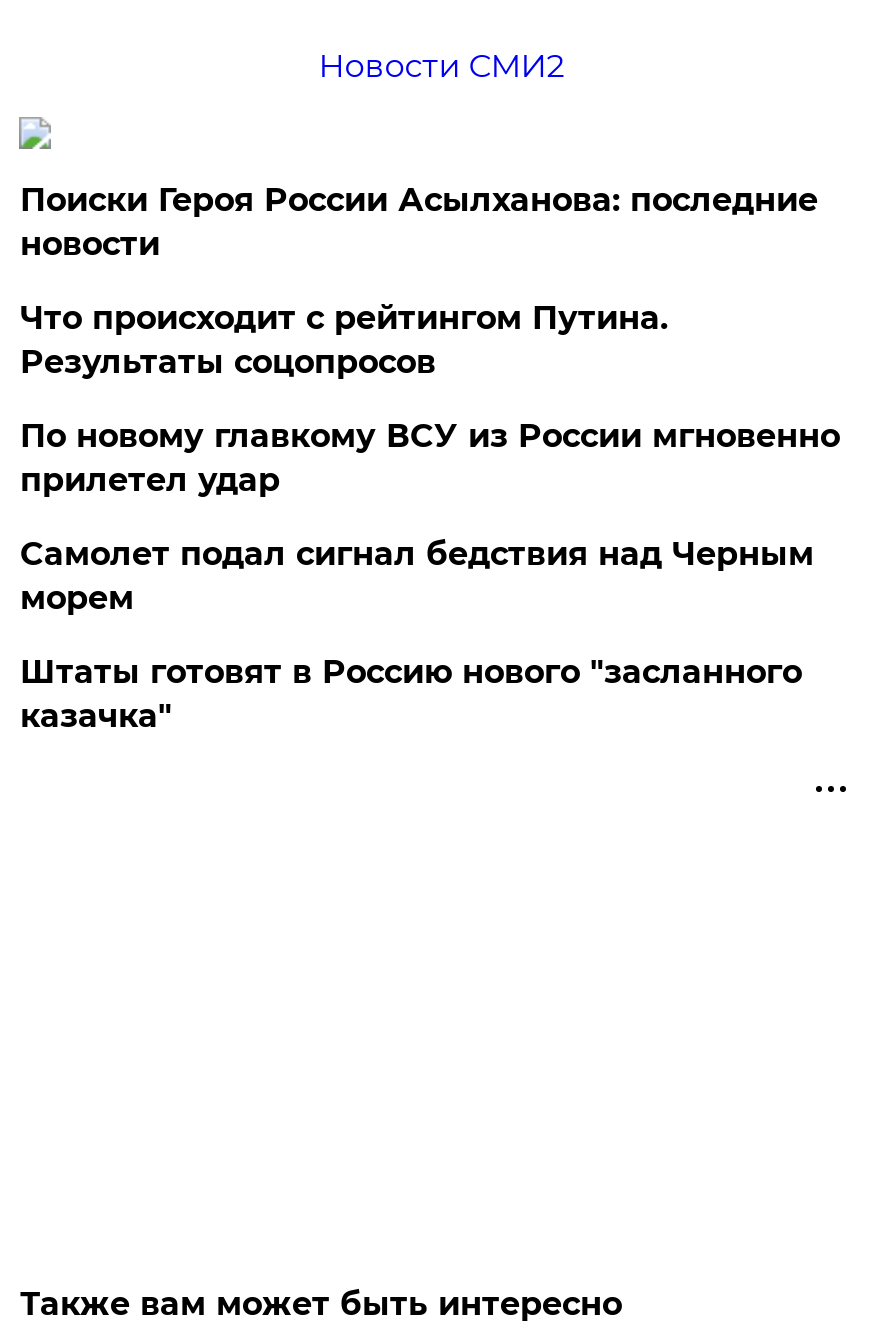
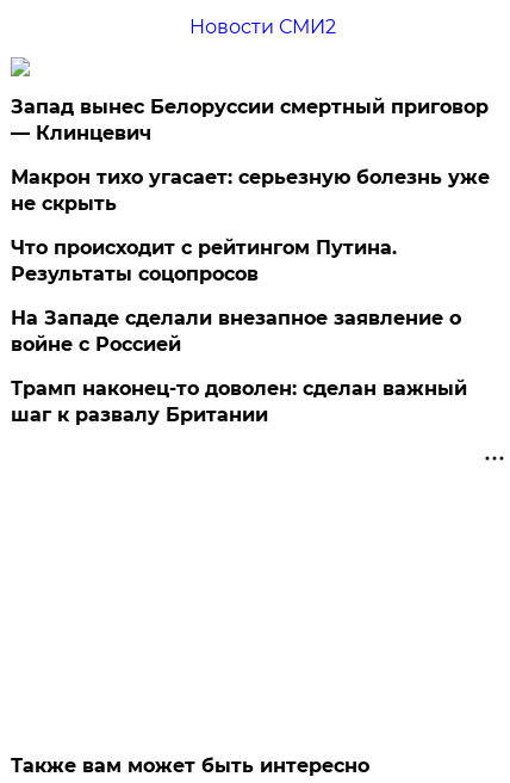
- Поиски Героя России Асылханова: последние
- новости
+ Запад вынес Белоруссии смертный приговор
+ — Клинцевич
+ Макрон тихо угасает: серьезную болезнь уже
+ не скрыть

moved down: Что происходит с рейтингом Путина. | Результаты соцопросов

- По новому главкому ВСУ из России мгновенно
- прилетел удар
- Самолет подал сигнал бедствия над Черным
- морем
- Штаты готовят в Россию нового "засланного
- казачка"
+ На Западе сделали внезапное заявление о
+ войне с Россией
+ Трамп наконец-то доволен: сделан важный
+ шаг к развалу Британии
